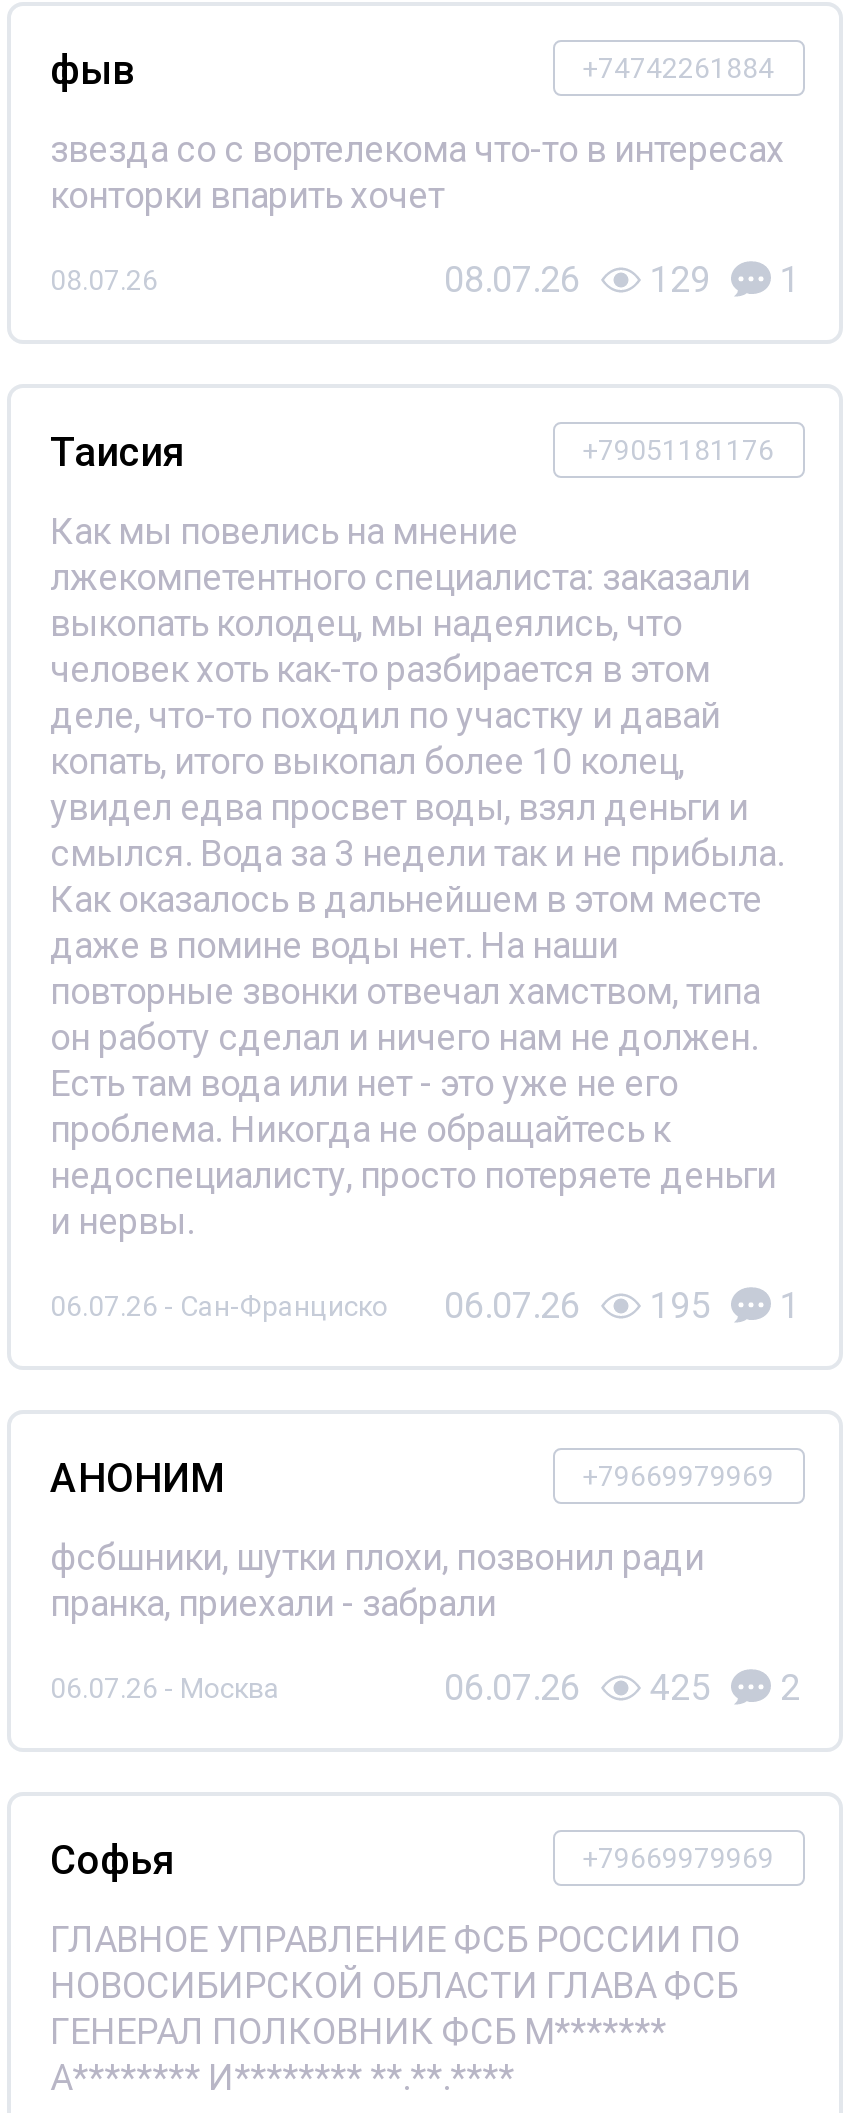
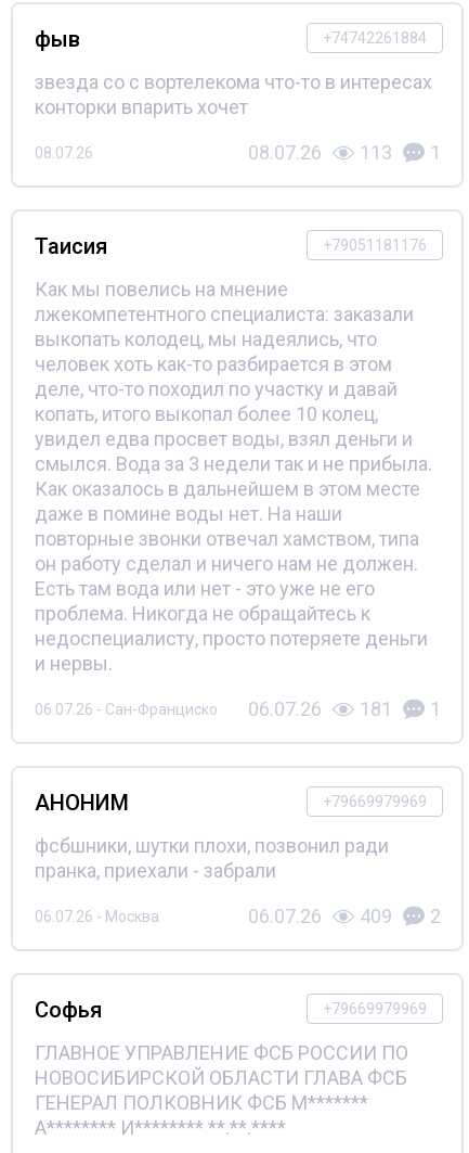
- 08.07.26 129 1
+ 08.07.26 113 1

- 06.07.26 - Сан-Франциско 06.07.26 195 1
+ 06.07.26 - Сан-Франциско 06.07.26 181 1

- 06.07.26 425 2
+ 06.07.26 409 2
